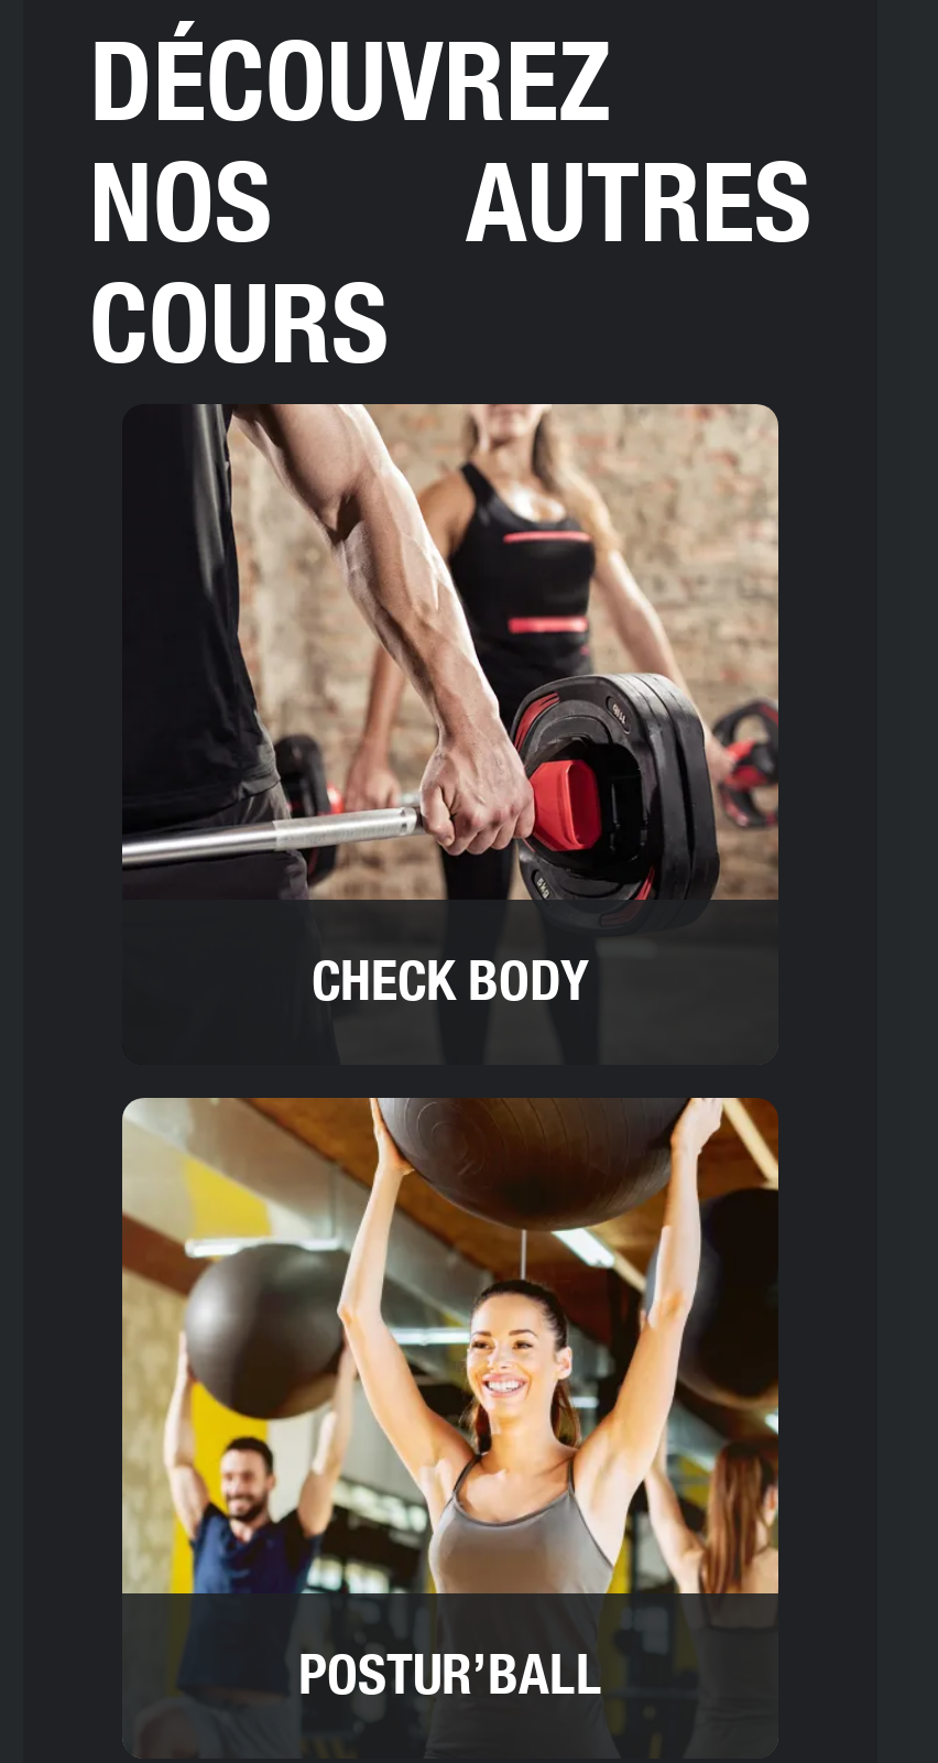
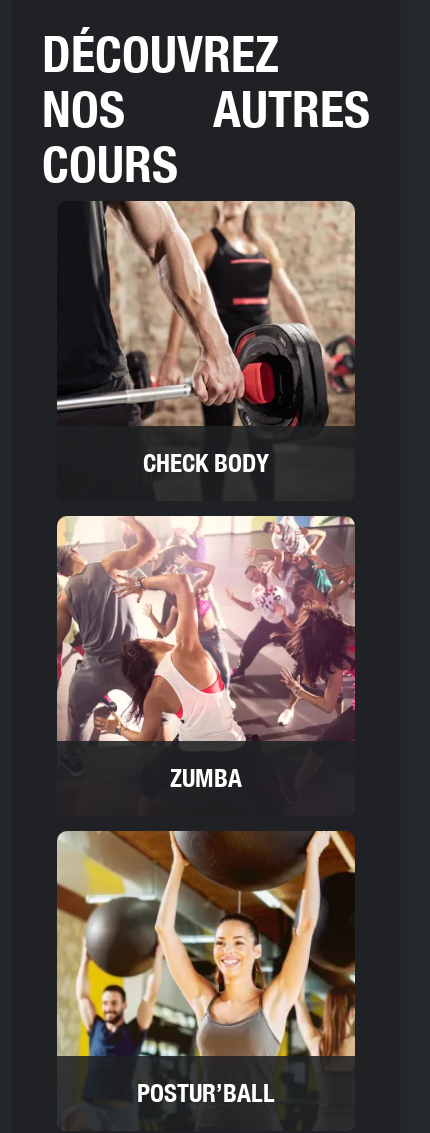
+ [image]
+ ZUMBA
